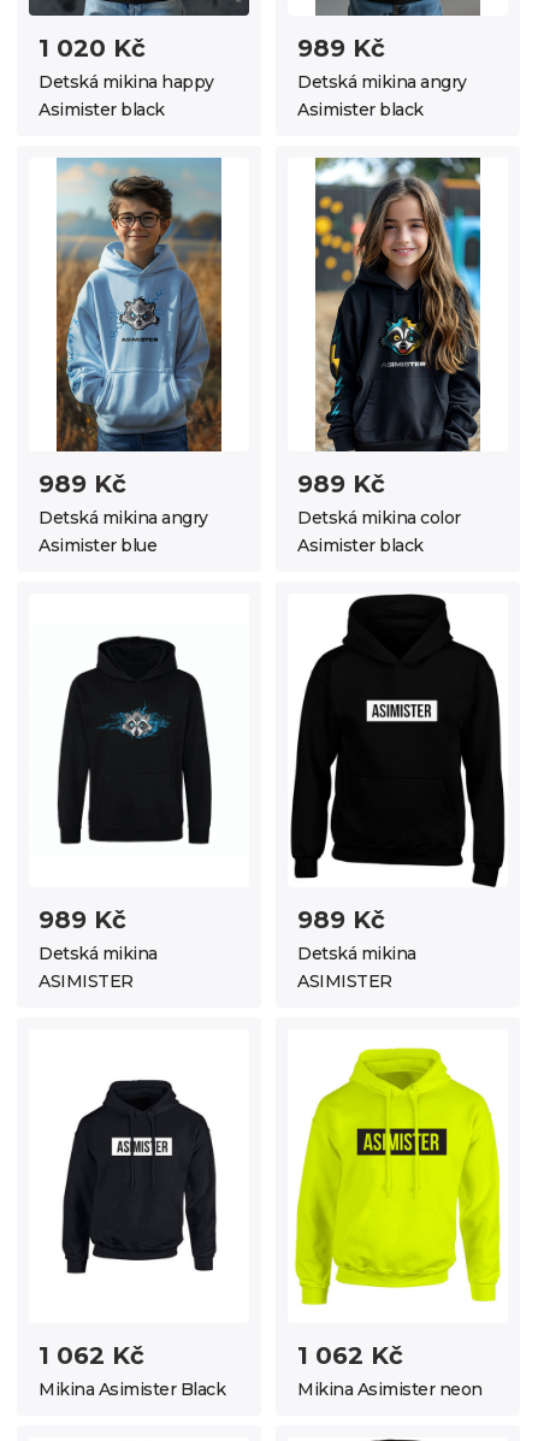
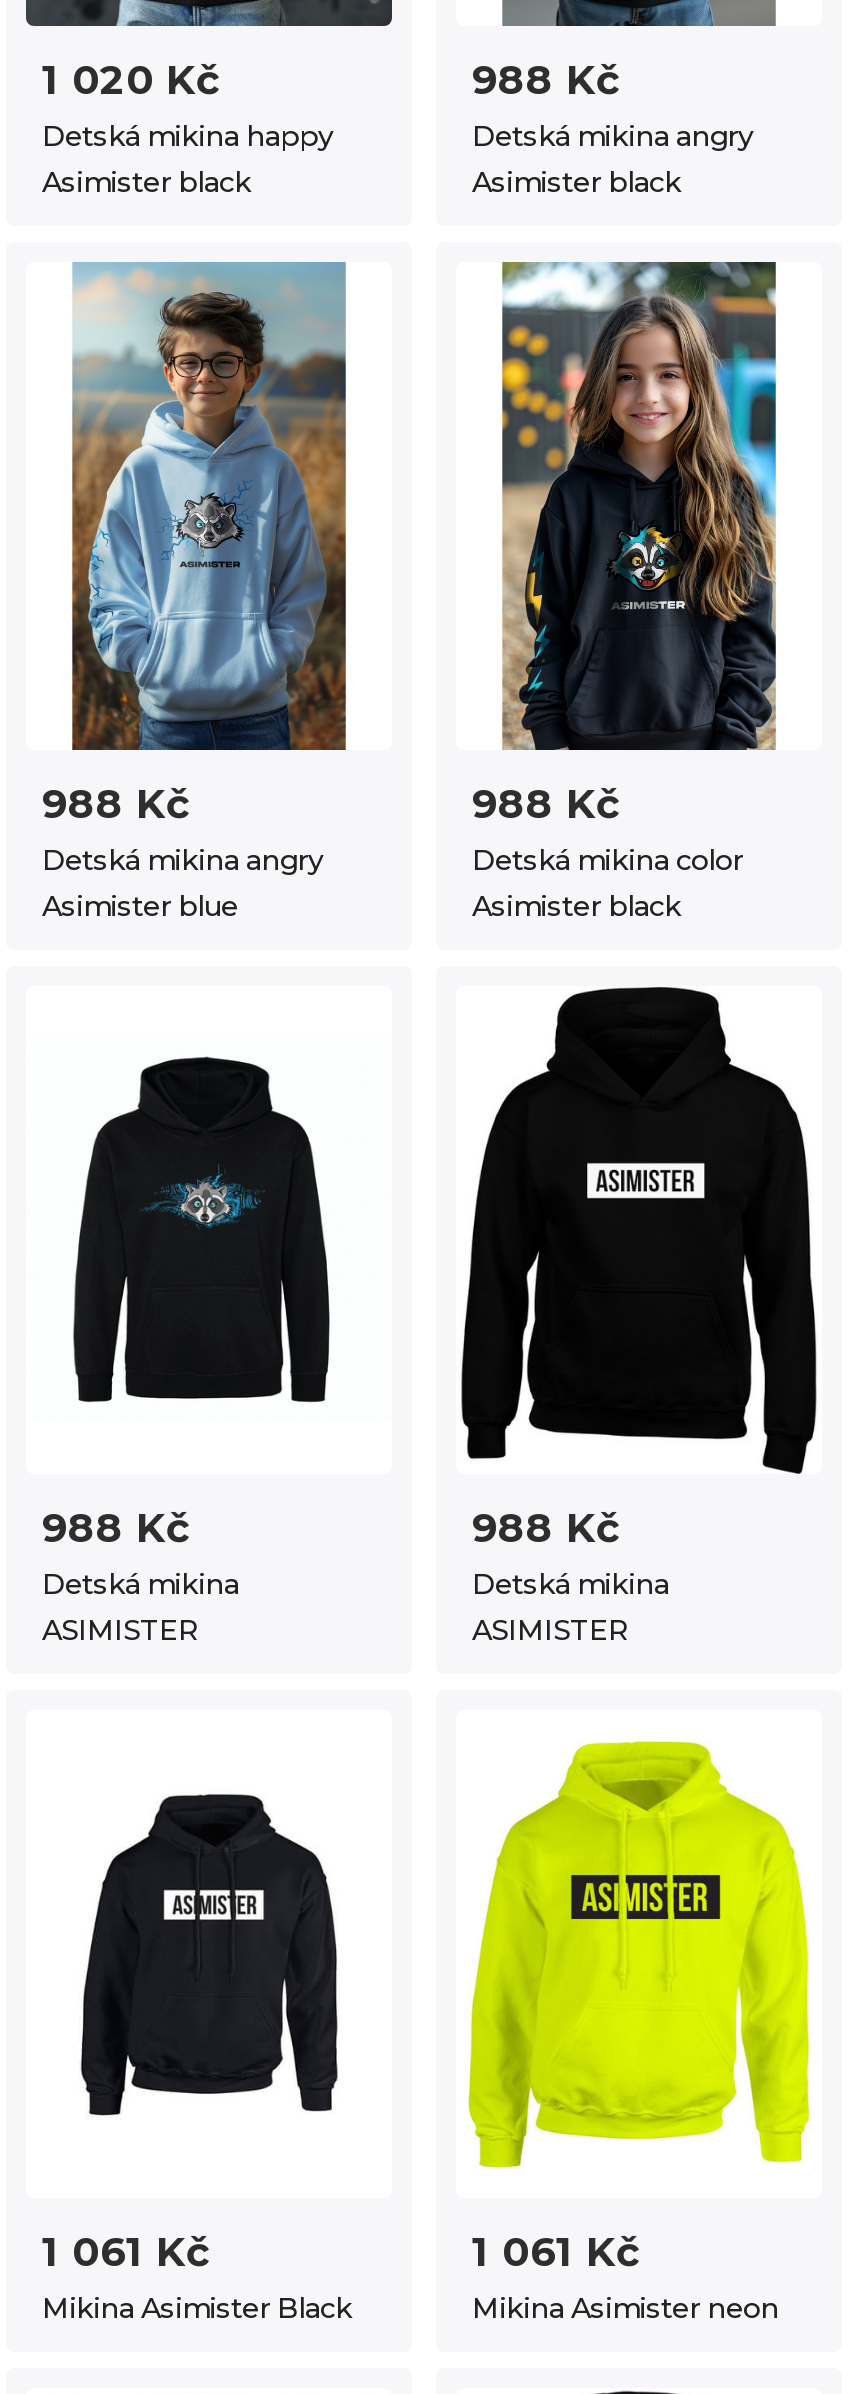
- 989 Kč
+ 988 Kč

- 989 Kč
+ 988 Kč

- 989 Kč
+ 988 Kč

- 989 Kč
+ 988 Kč

- 989 Kč
+ 988 Kč

- 1 062 Kč
+ 1 061 Kč

- 1 062 Kč
+ 1 061 Kč
